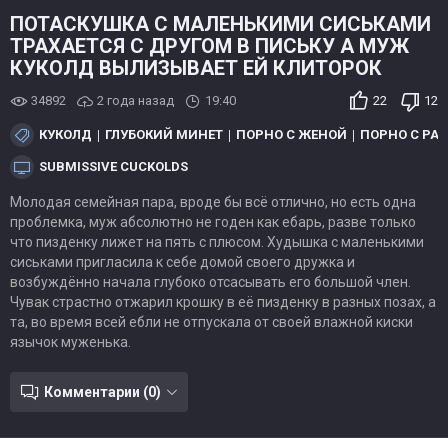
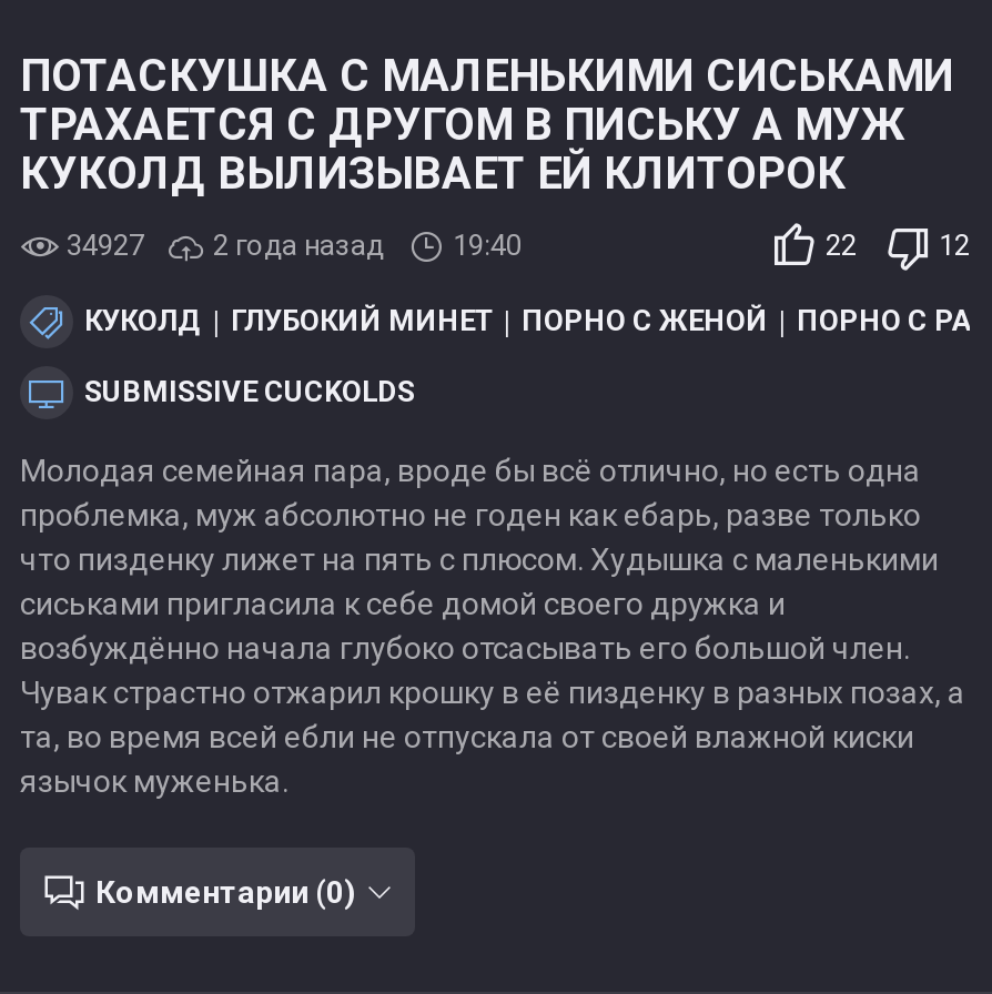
- 34892
+ 34927
